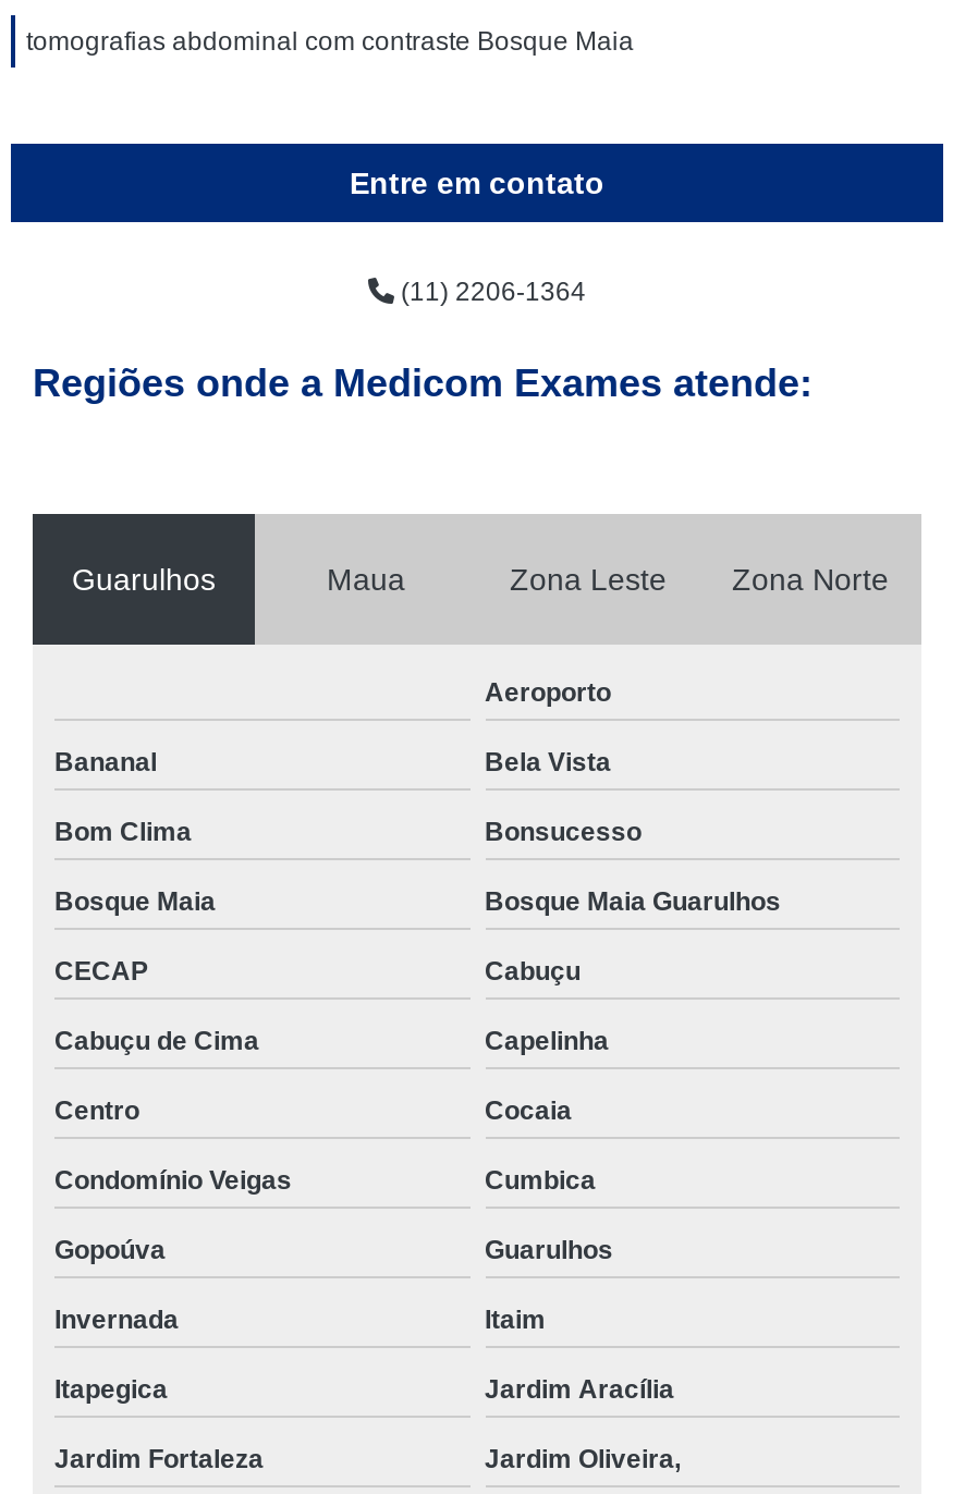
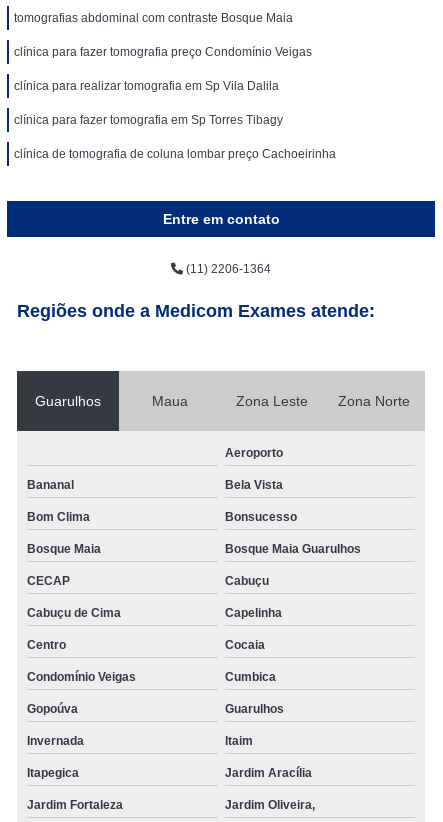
+ clínica para fazer tomografia preço Condomínio Veigas
+ clínica para realizar tomografia em Sp Vila Dalila
+ clínica para fazer tomografia em Sp Torres Tibagy
+ clínica de tomografia de coluna lombar preço Cachoeirinha
